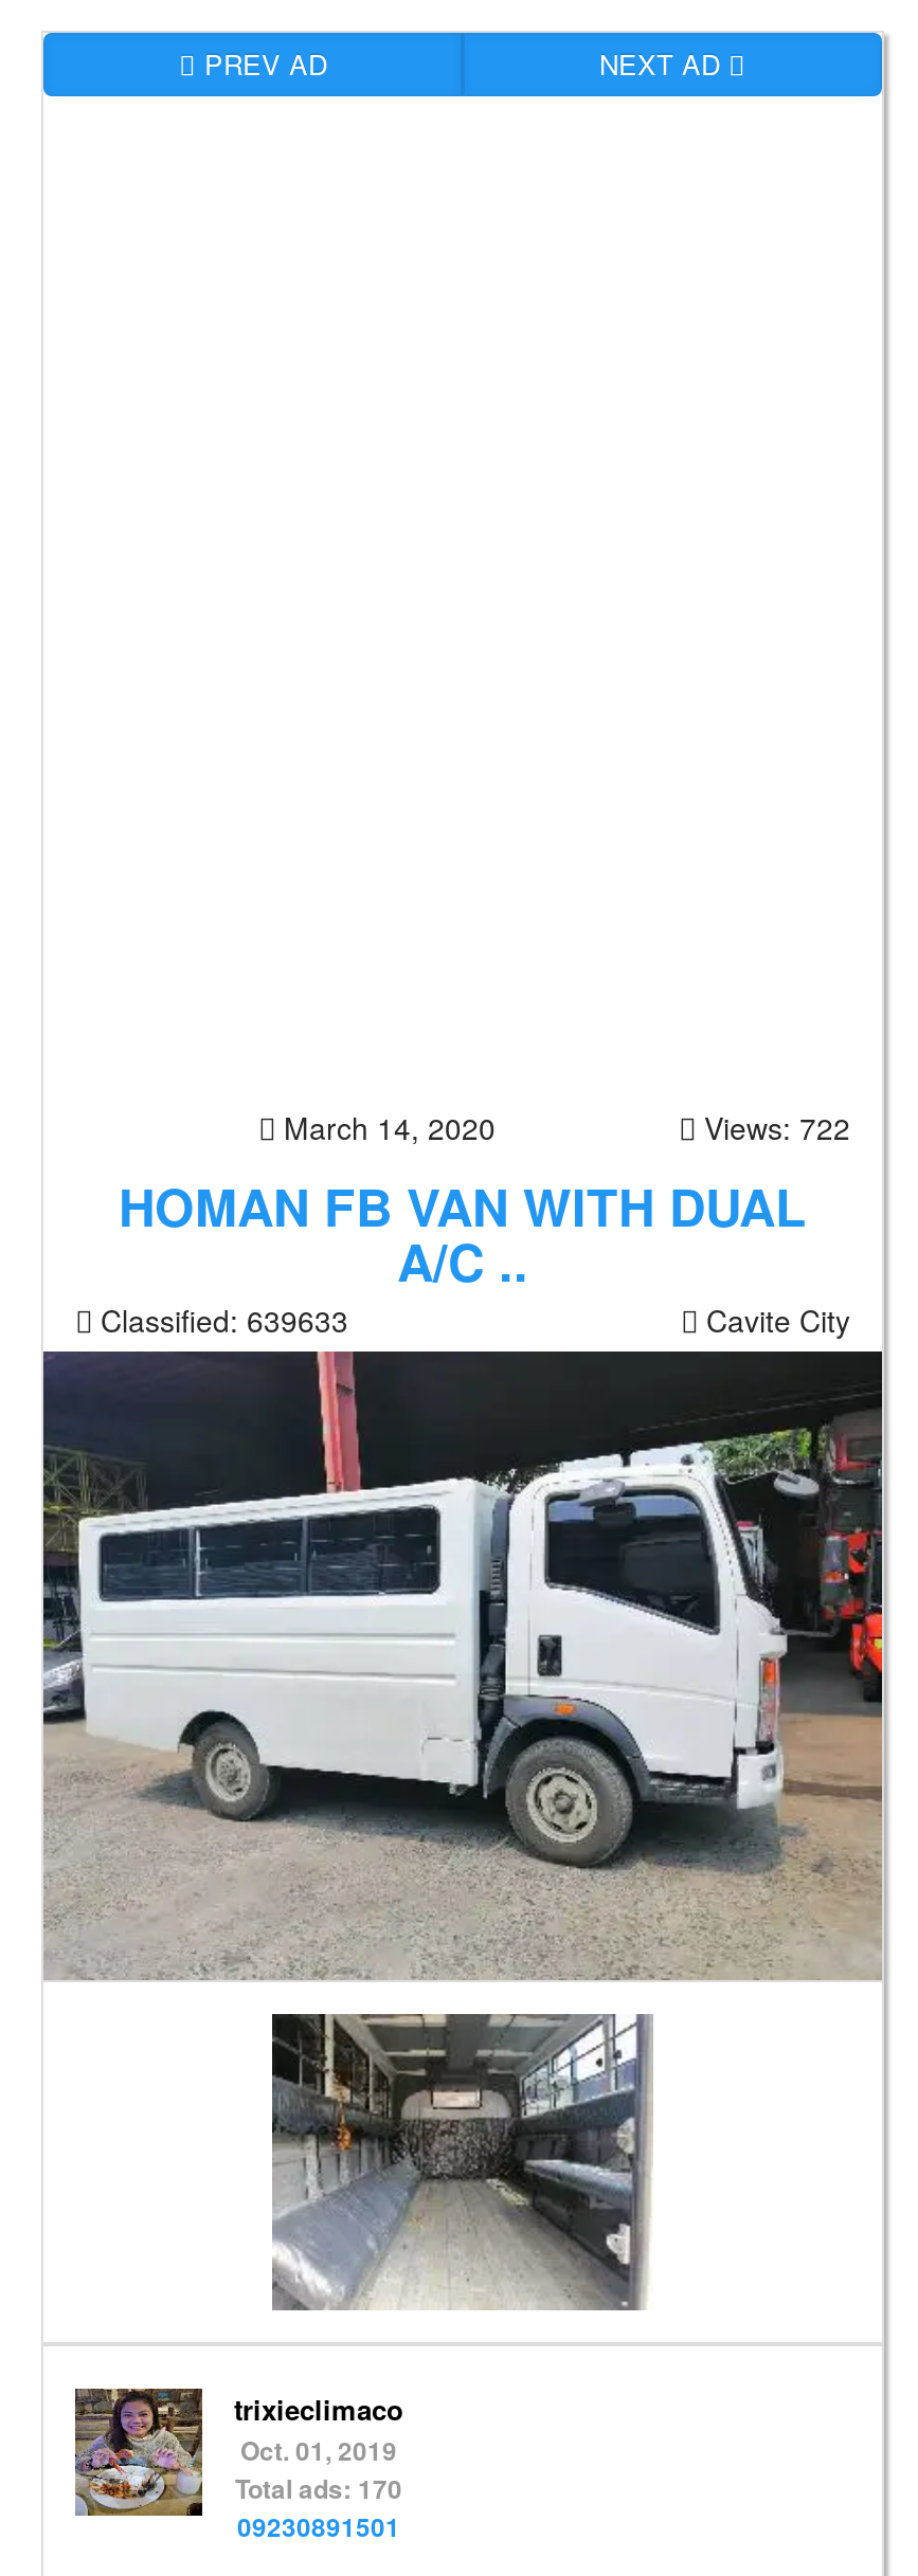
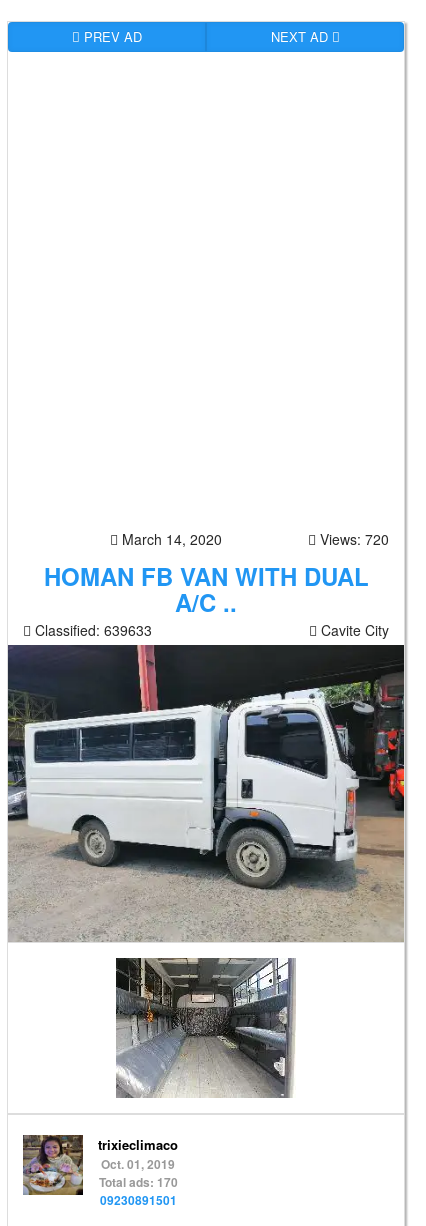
- Views: 722
+ Views: 720
